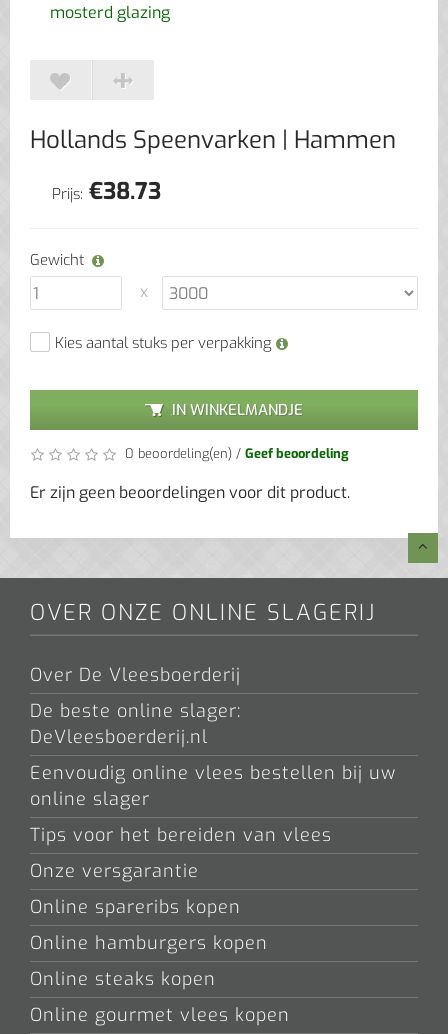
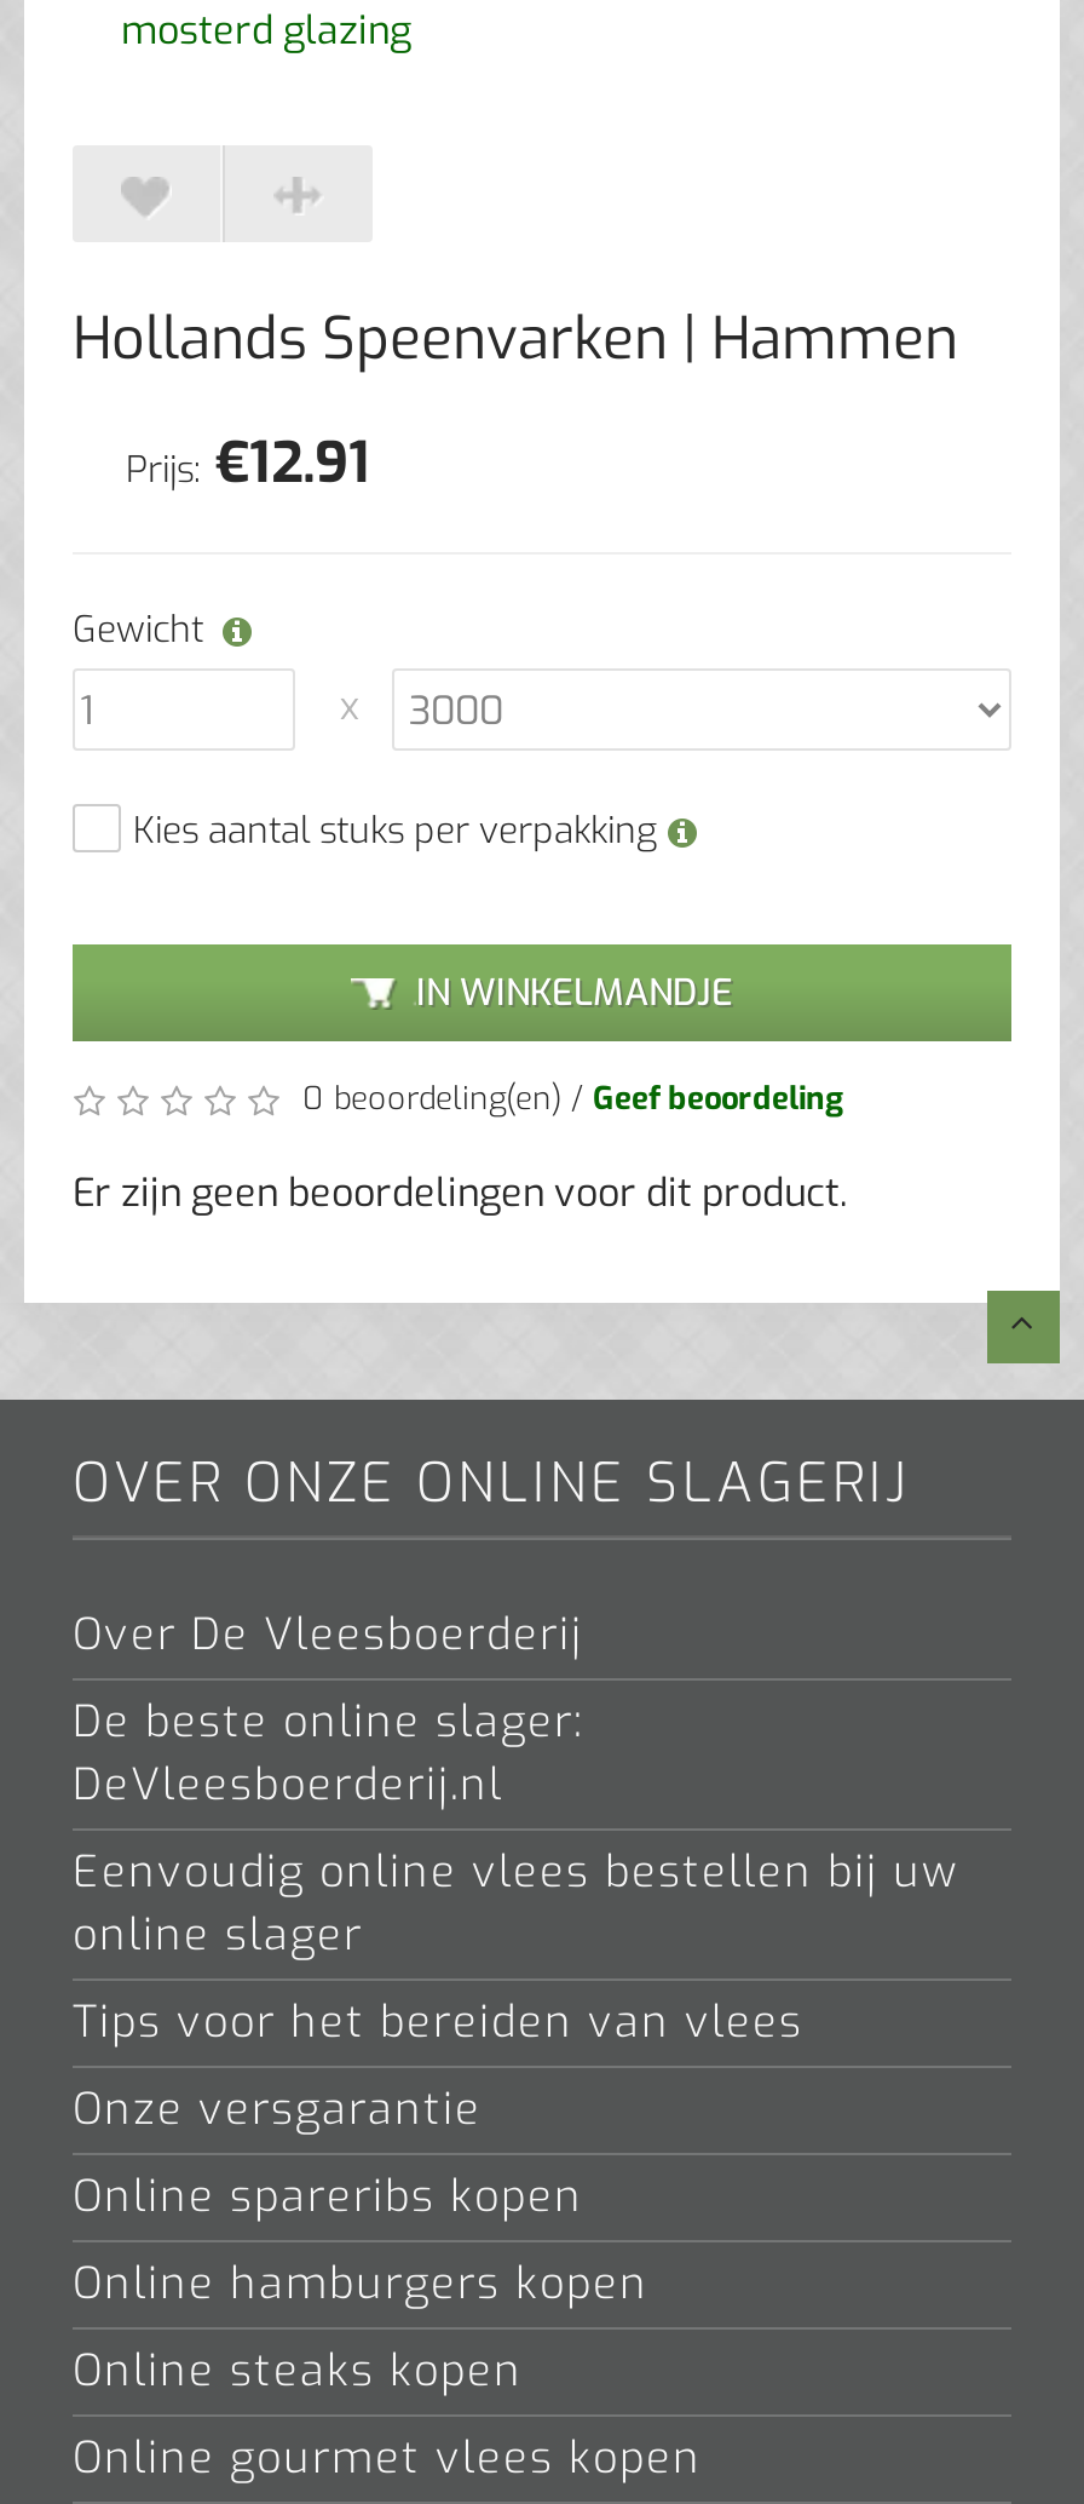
- Prijs: €38.73
+ Prijs: €12.91
